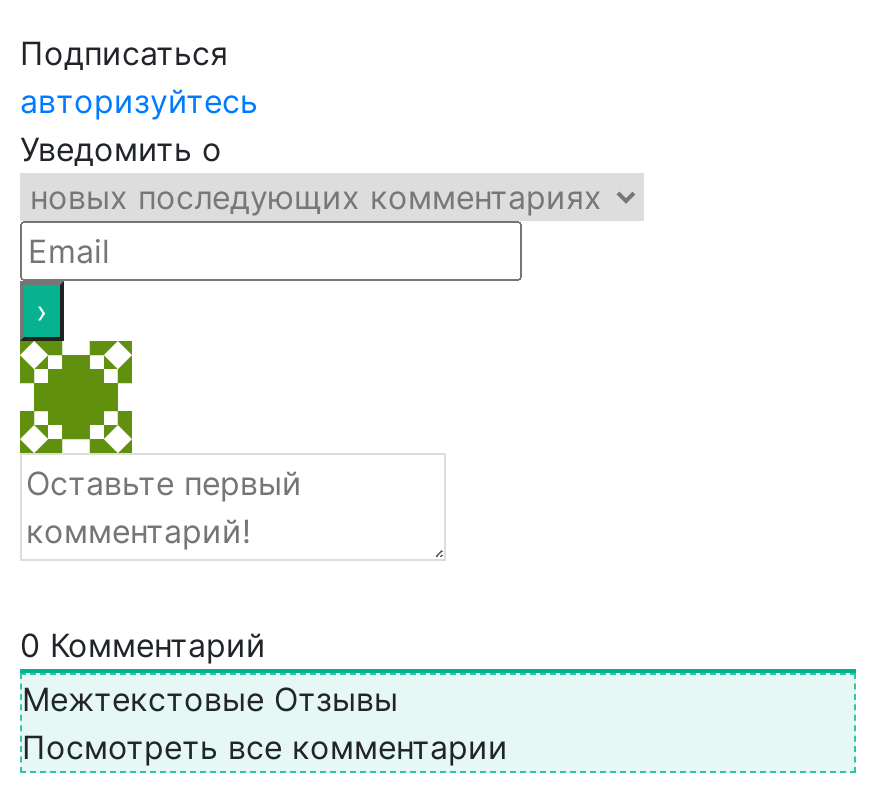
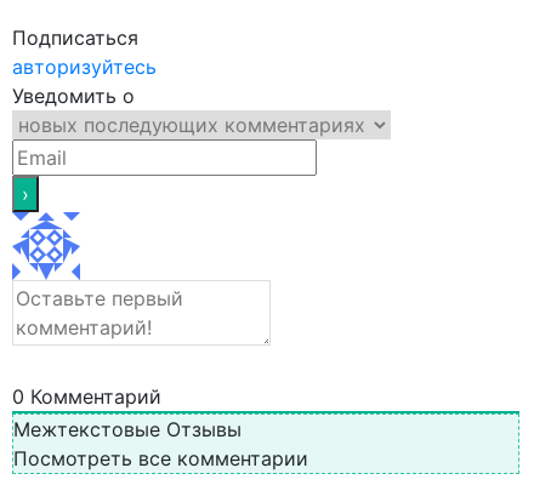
- [image]
+ [image]
